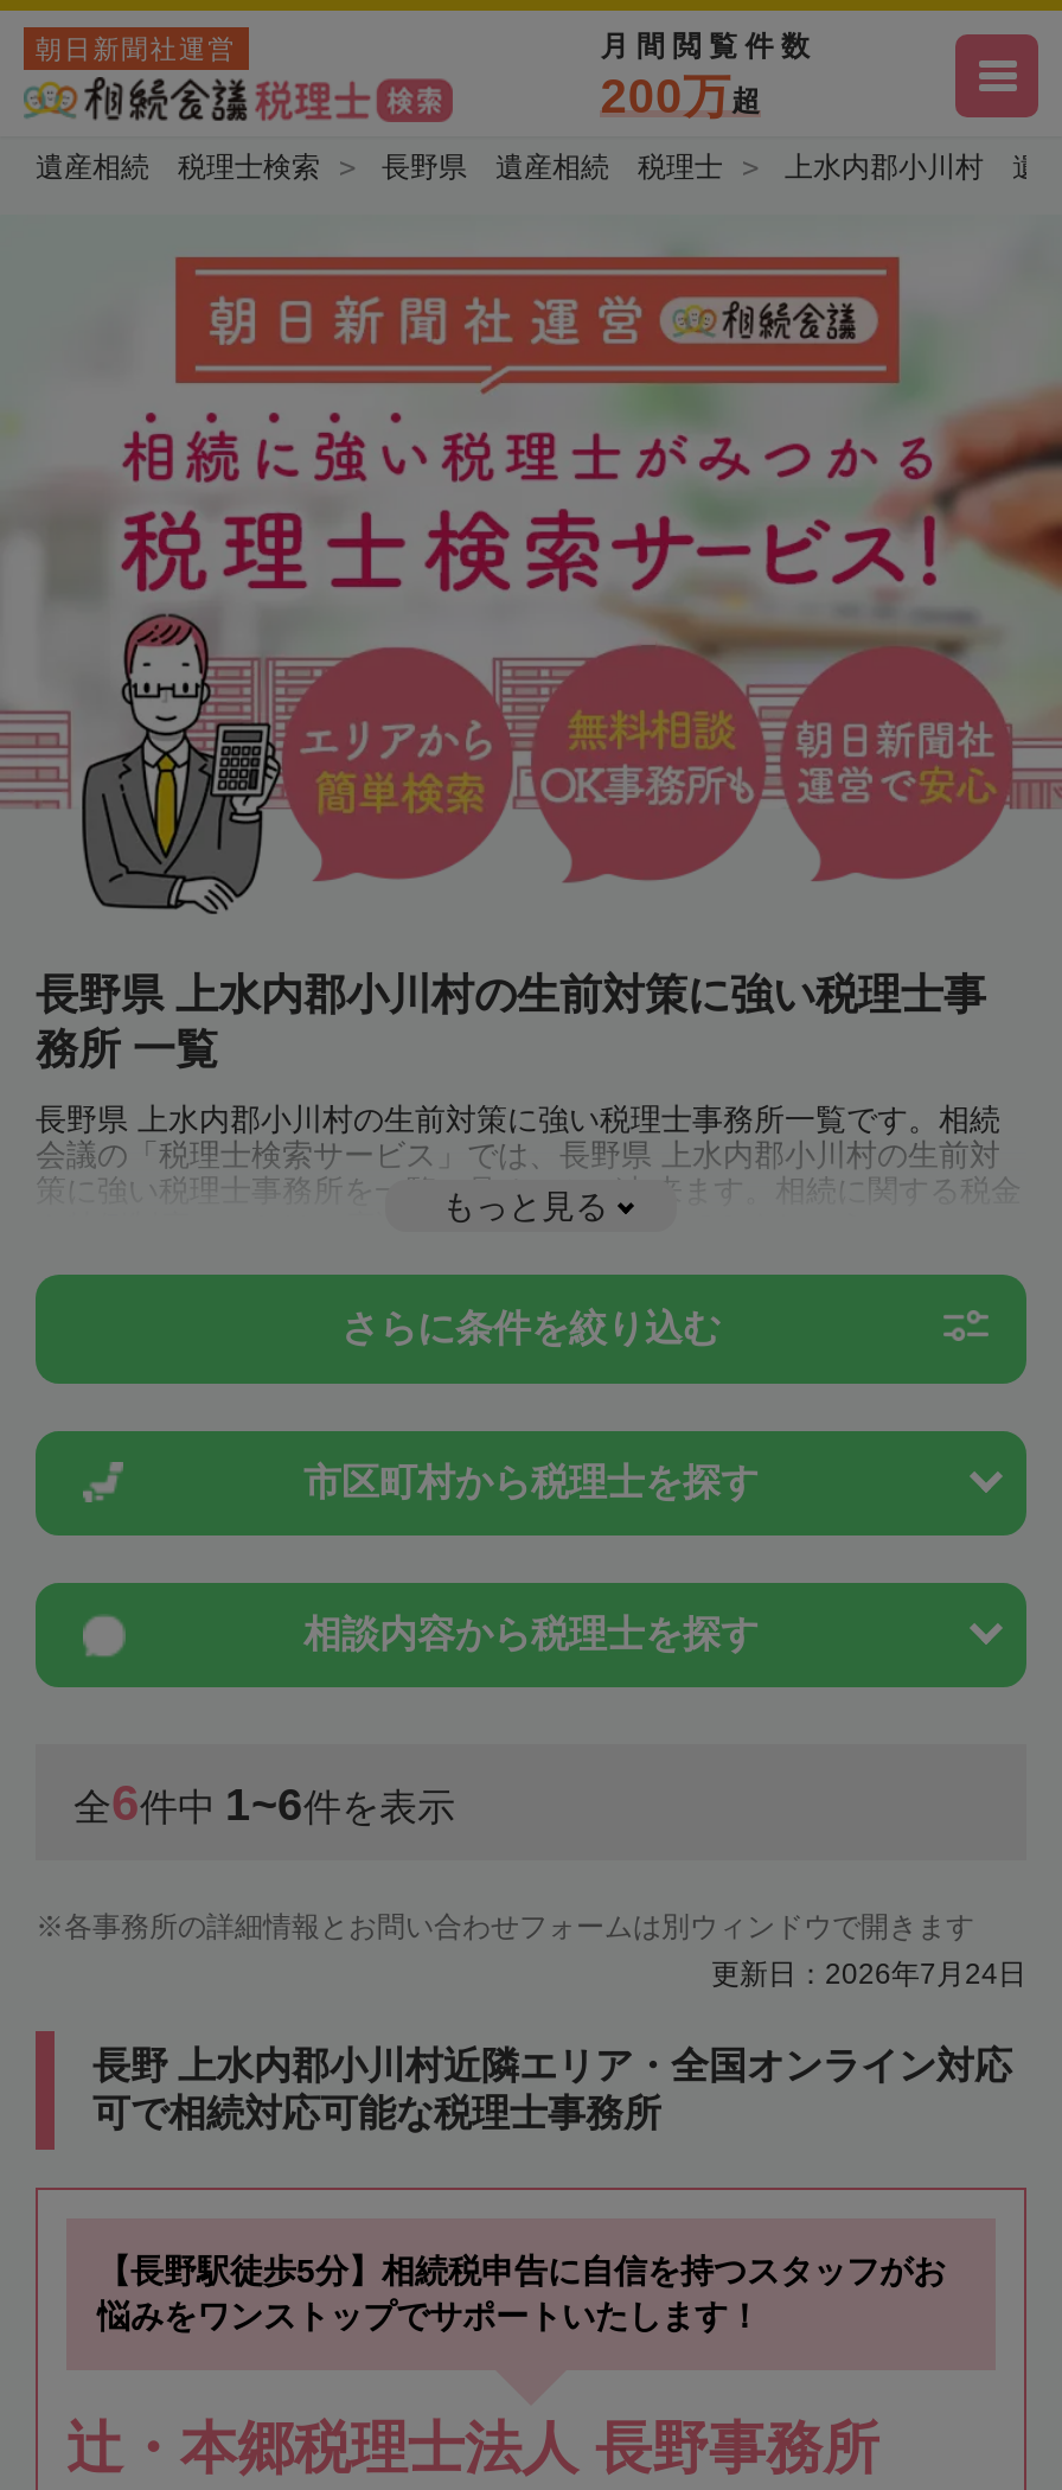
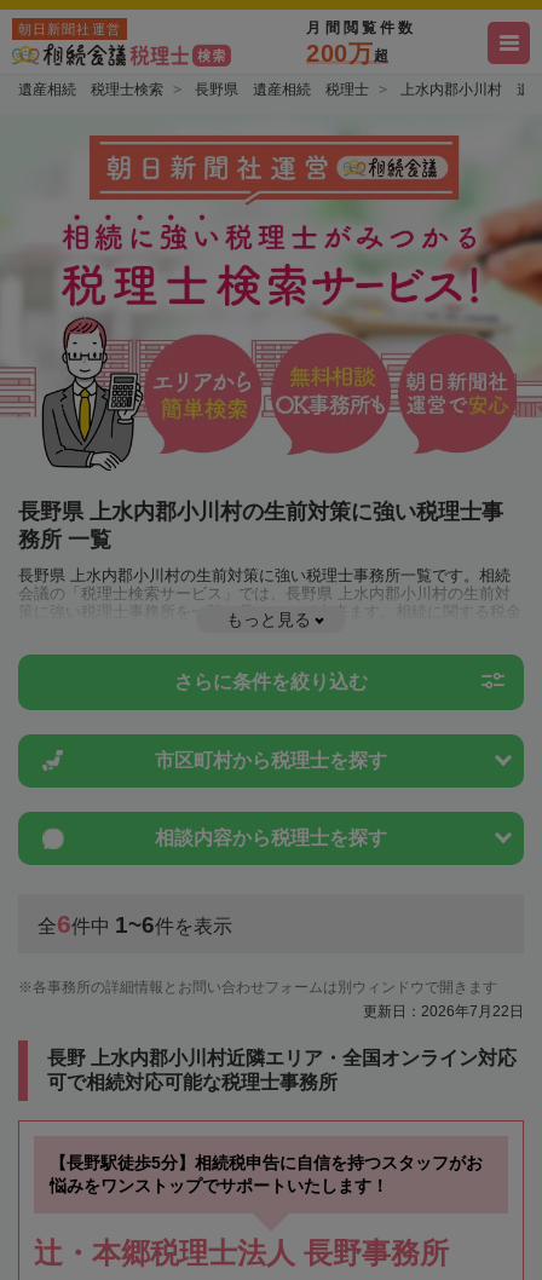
- 更新日：2026年7月24日
+ 更新日：2026年7月22日
